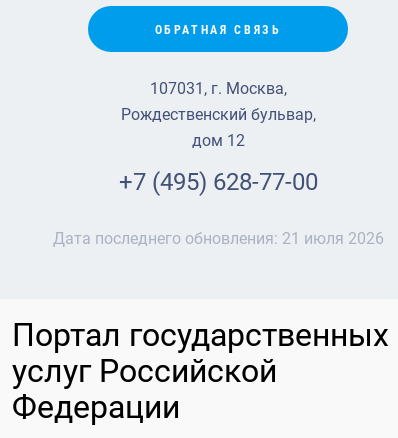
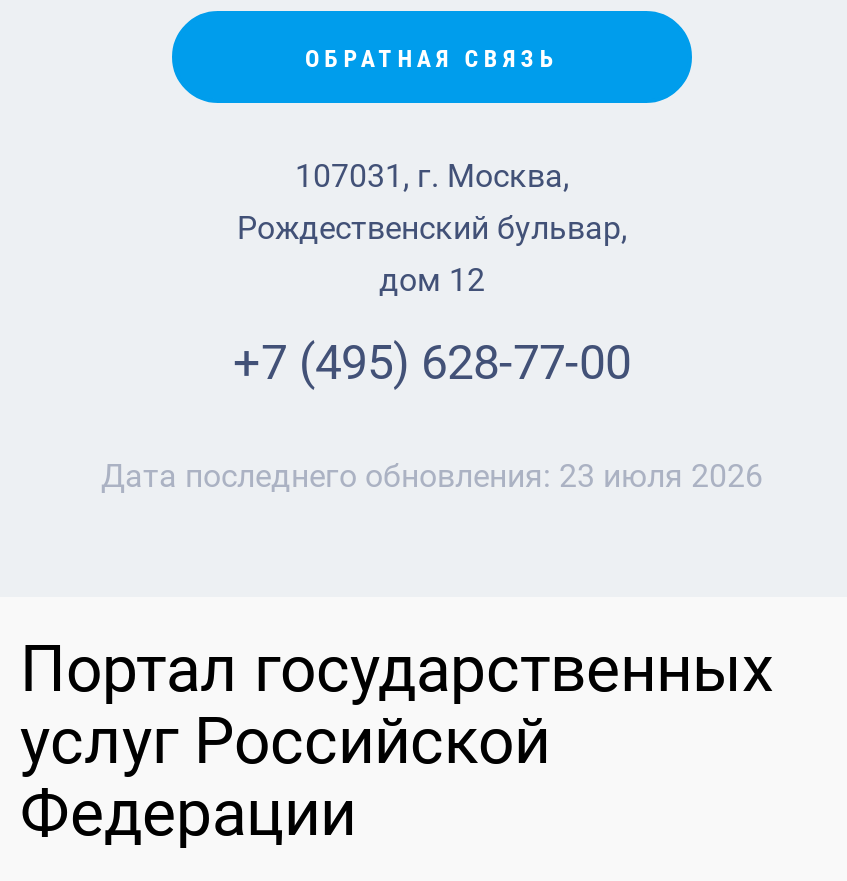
- Дата последнего обновления: 21 июля 2026
+ Дата последнего обновления: 23 июля 2026
